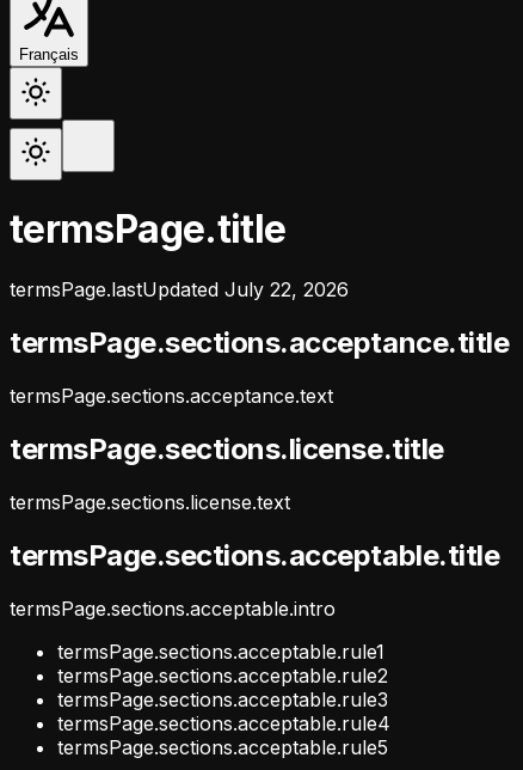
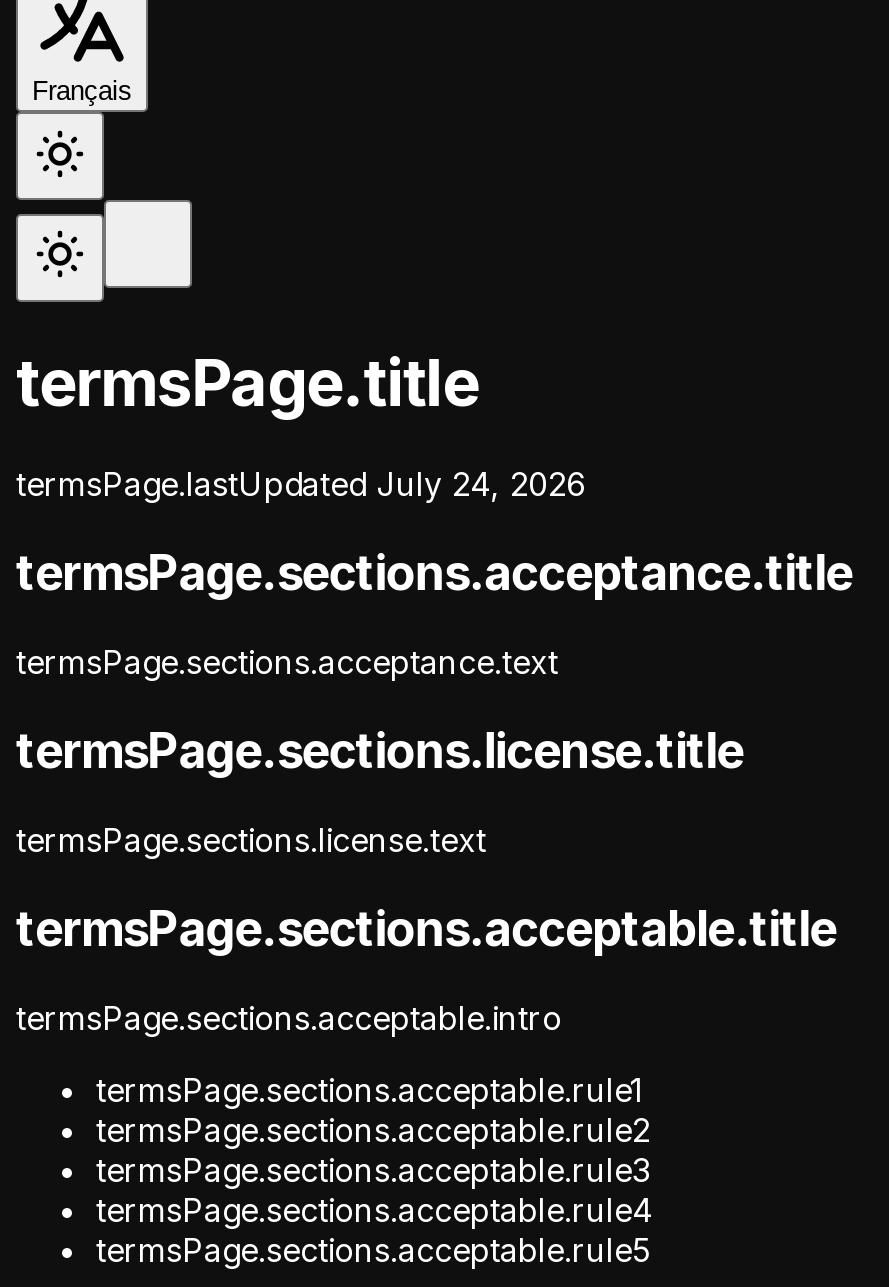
- termsPage.lastUpdated July 22, 2026
+ termsPage.lastUpdated July 24, 2026
